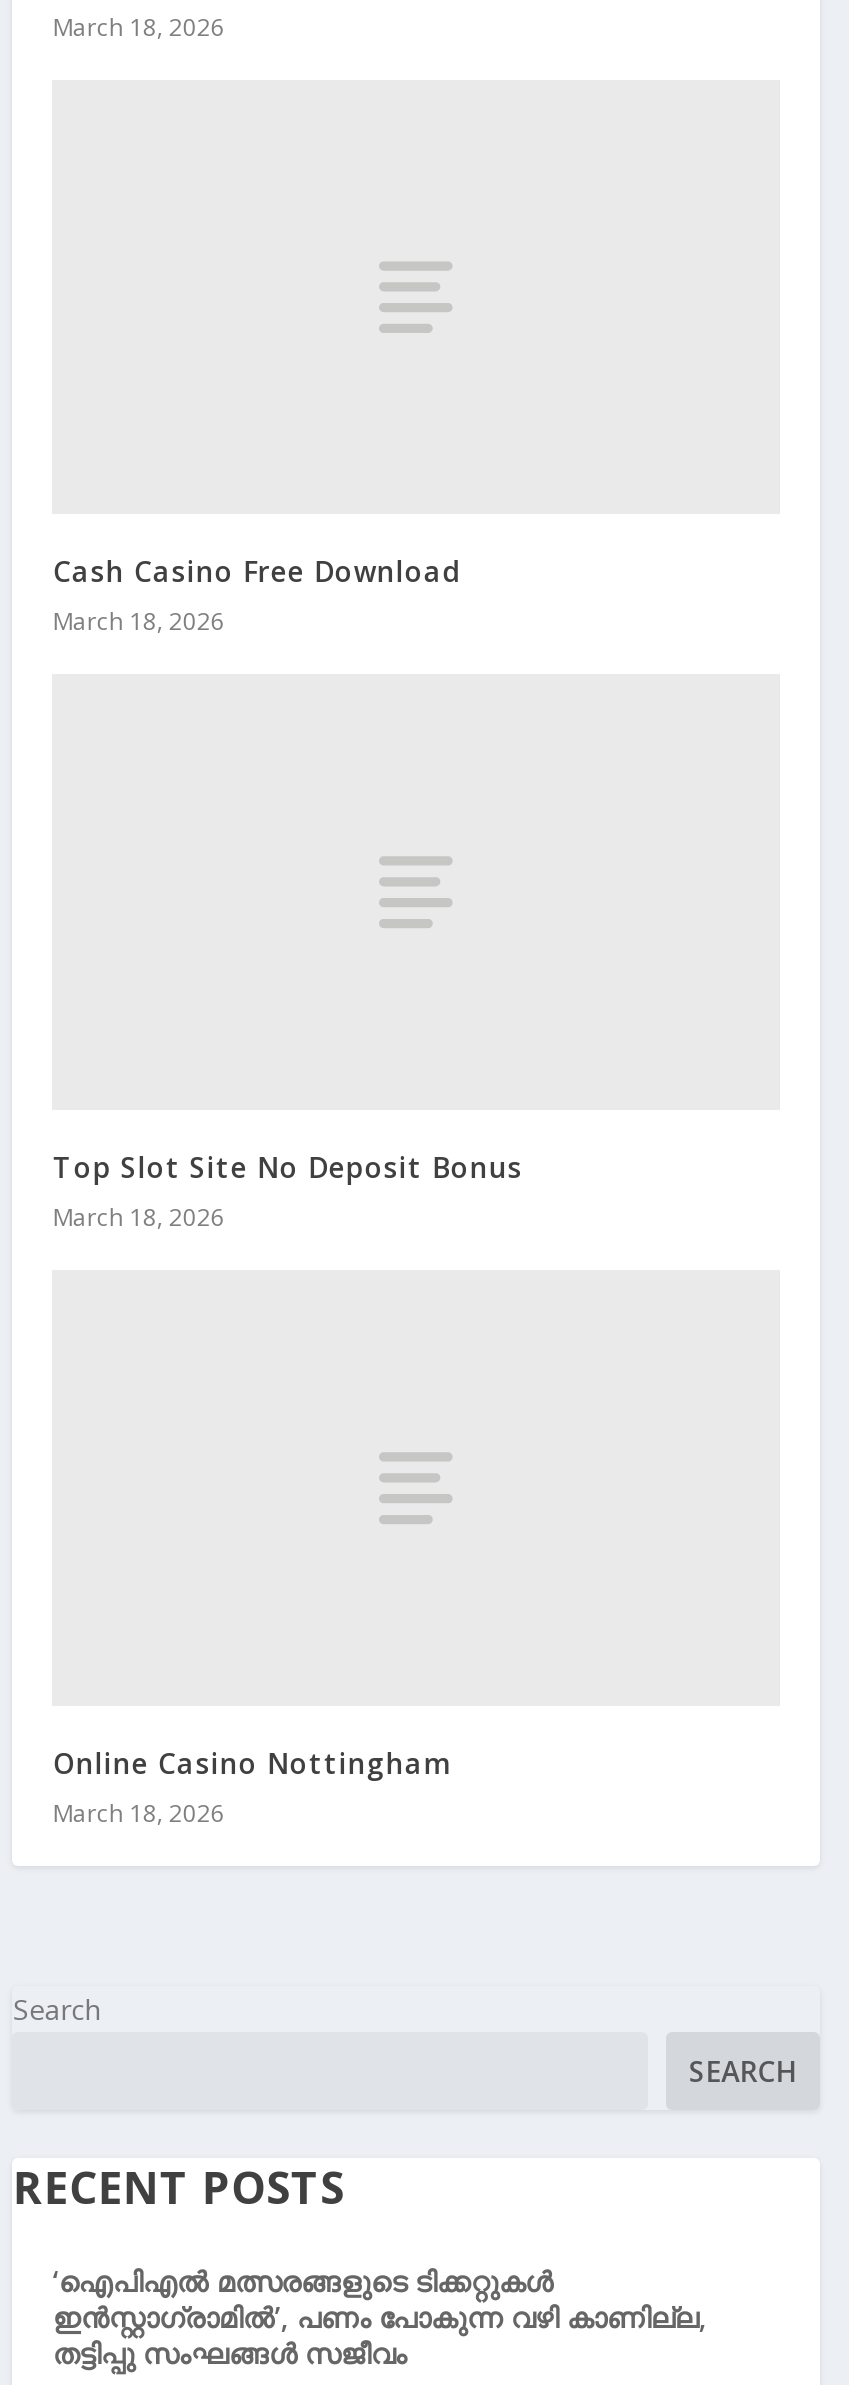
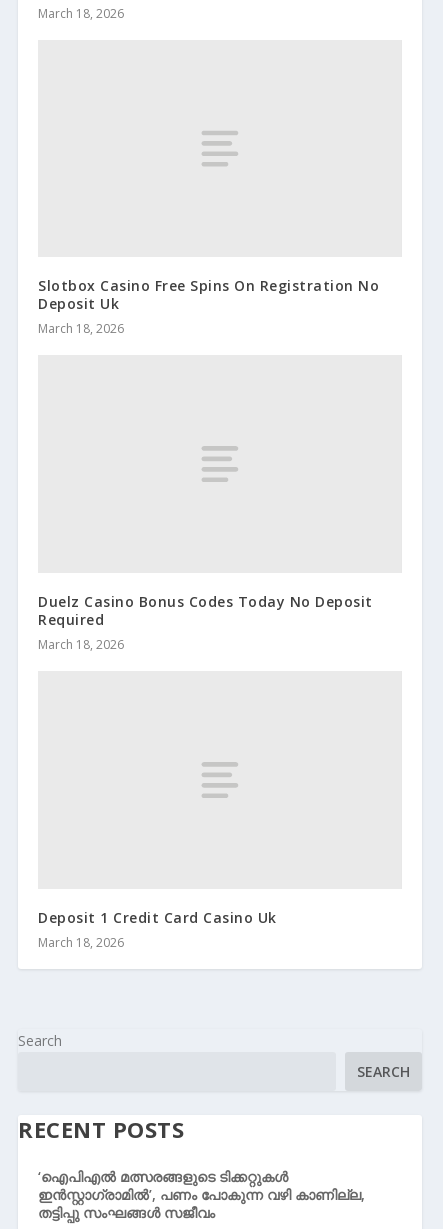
- Cash Casino Free Download
+ Slotbox Casino Free Spins On Registration No
+ Deposit Uk

- Top Slot Site No Deposit Bonus
+ Duelz Casino Bonus Codes Today No Deposit
+ Required

- Online Casino Nottingham
+ Deposit 1 Credit Card Casino Uk
